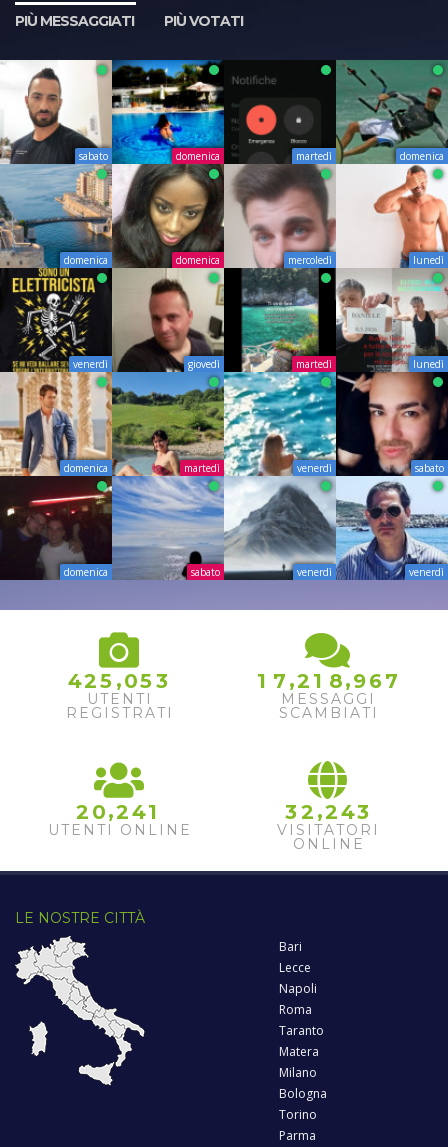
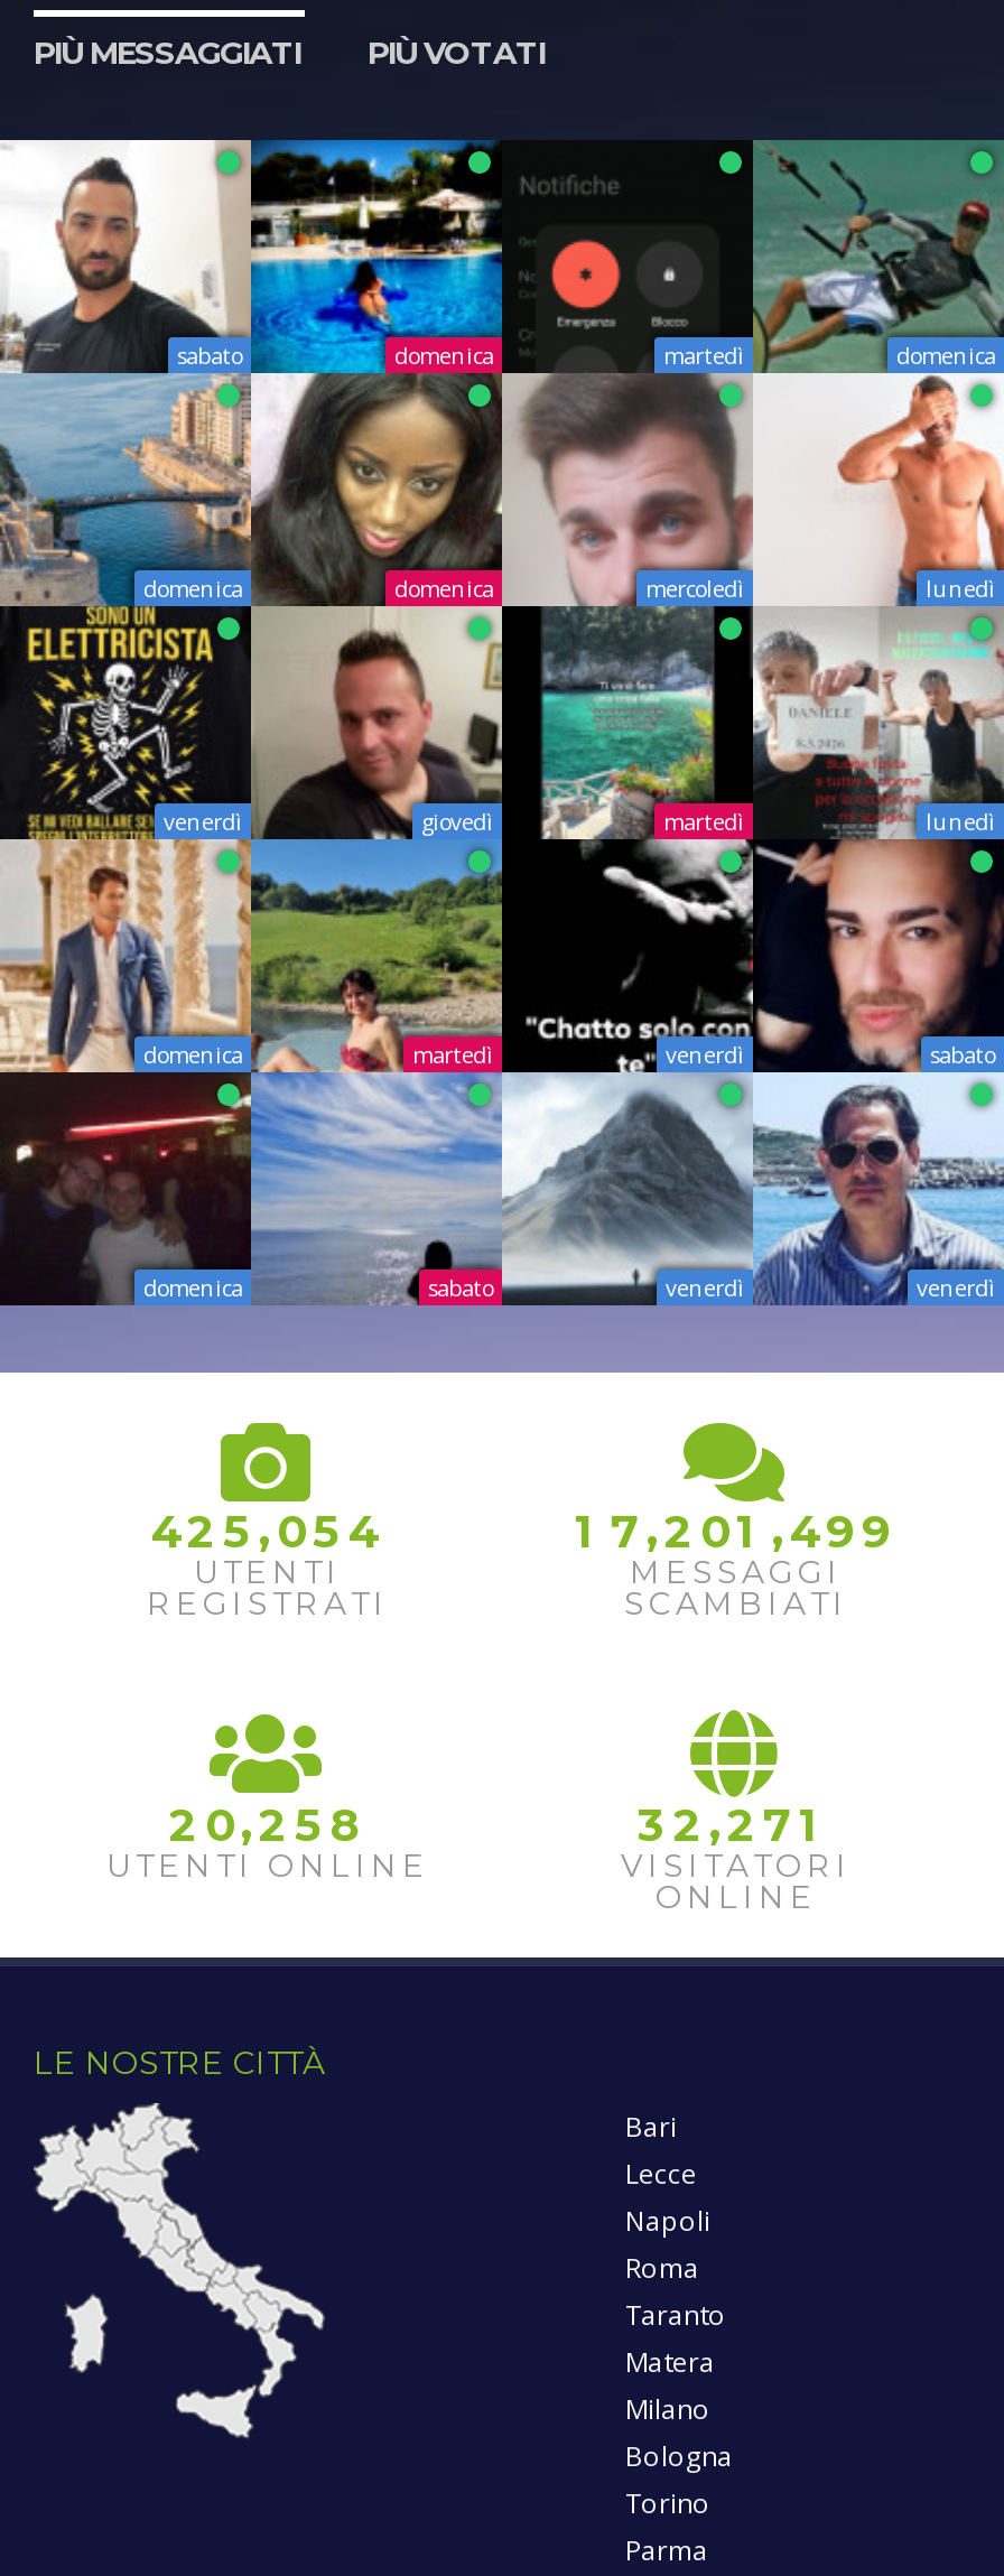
- [image]
+ [image]

- 42 5 ,05 3
+ 42 5 ,05 4

- 1 7,2 1 8,9 6 7
+ 1 7,2 01 ,49 9

- 2 0,241
+ 2 0,2 5 8

- 3 2,2 4 3
+ 3 2,2 7 1
